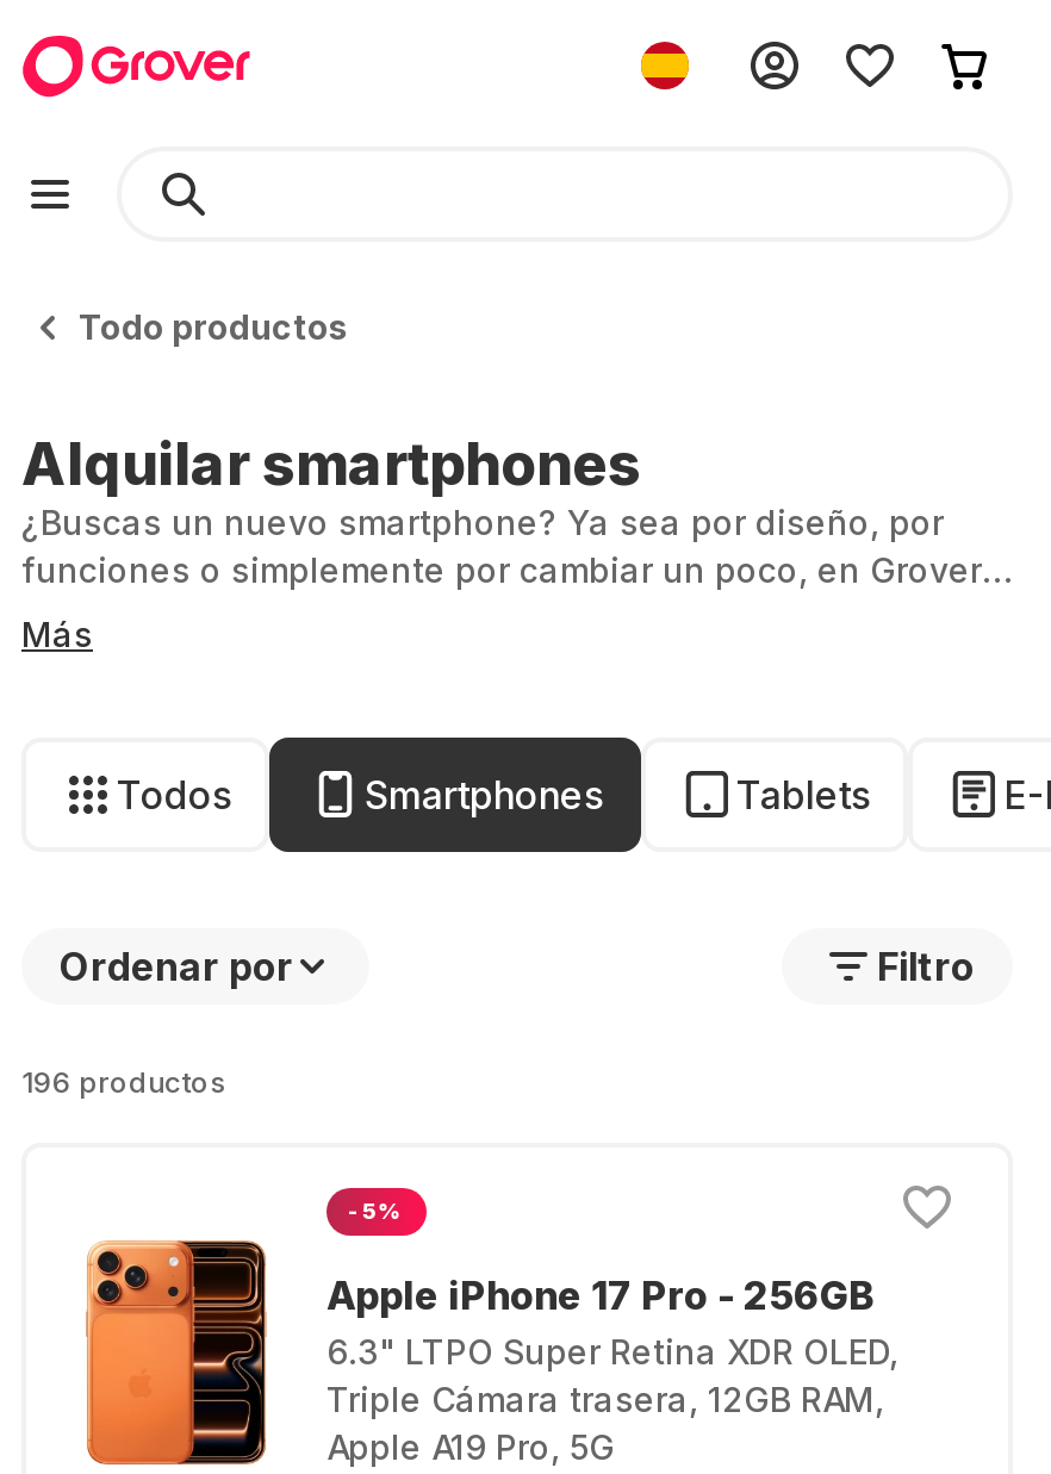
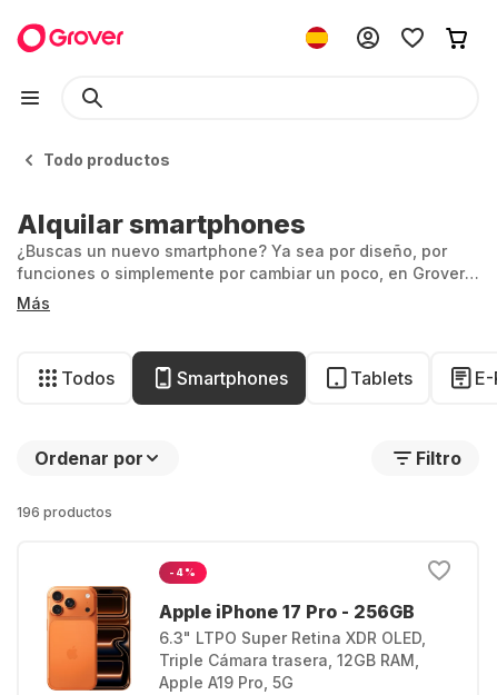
- -5%
+ -4%
